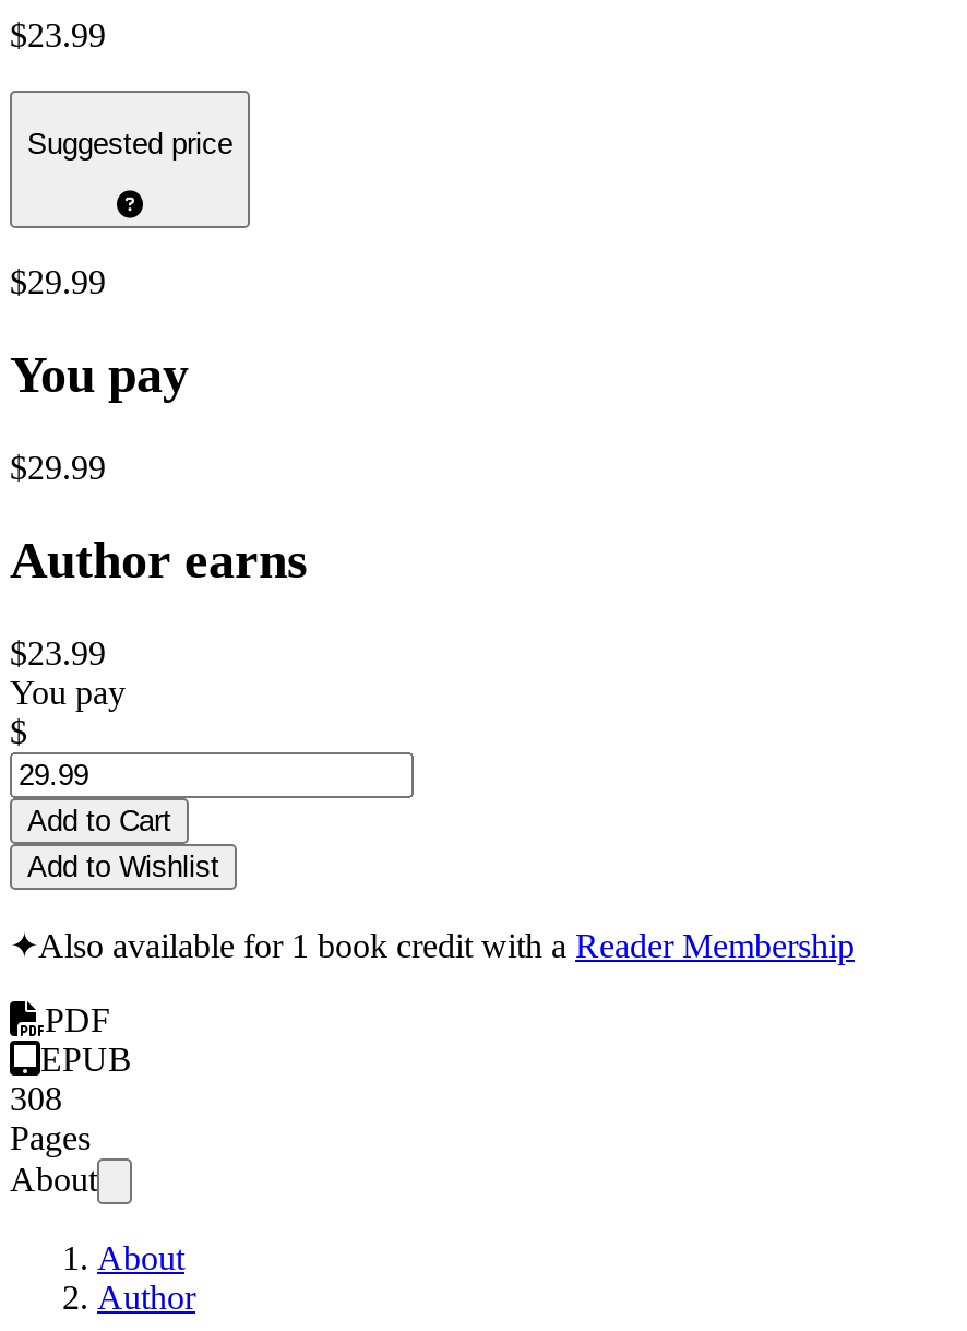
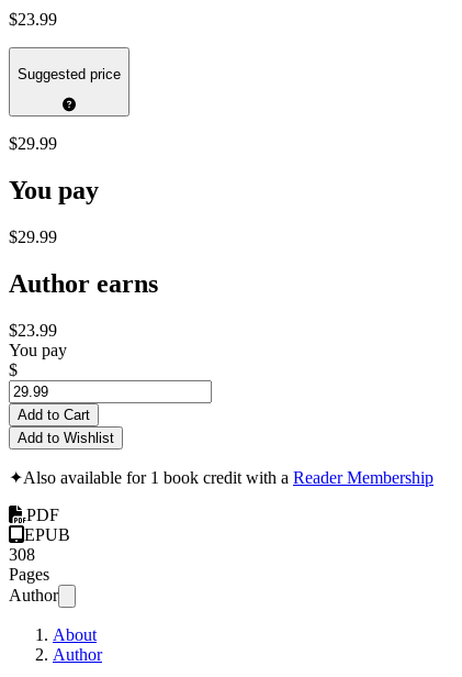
- About
+ Author
